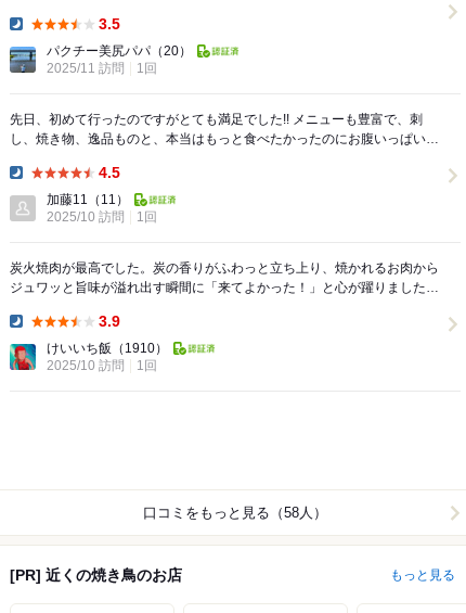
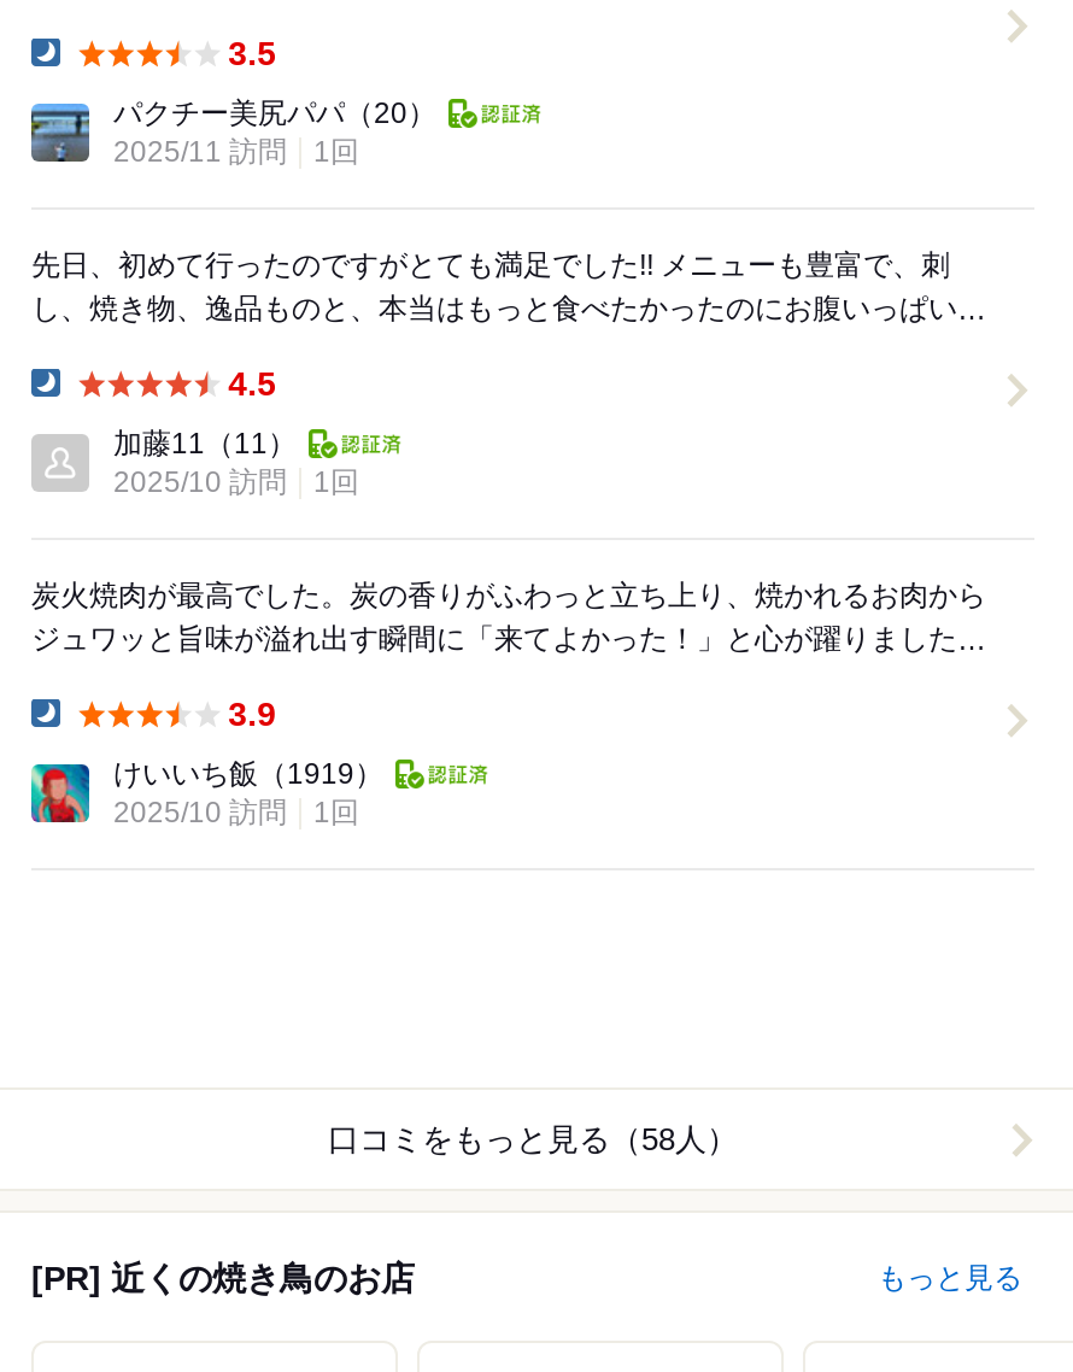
- けいいち飯（1910）
+ けいいち飯（1919）
